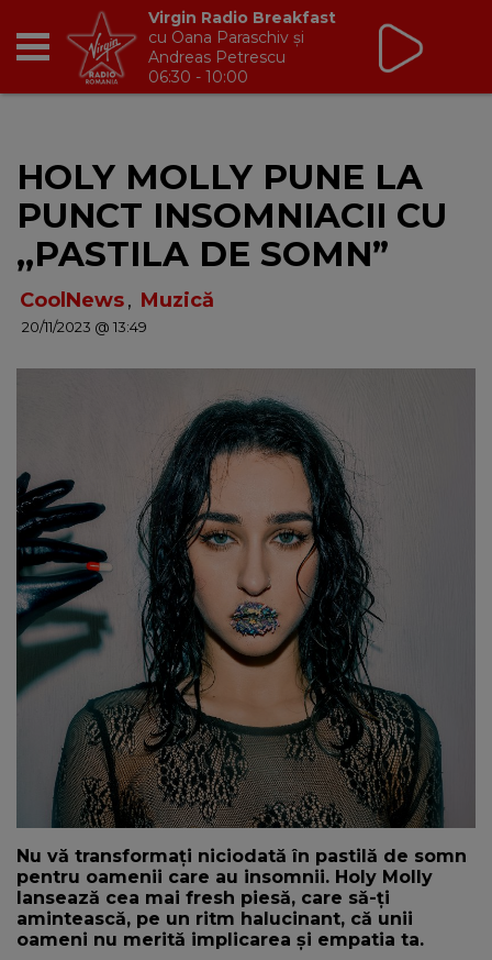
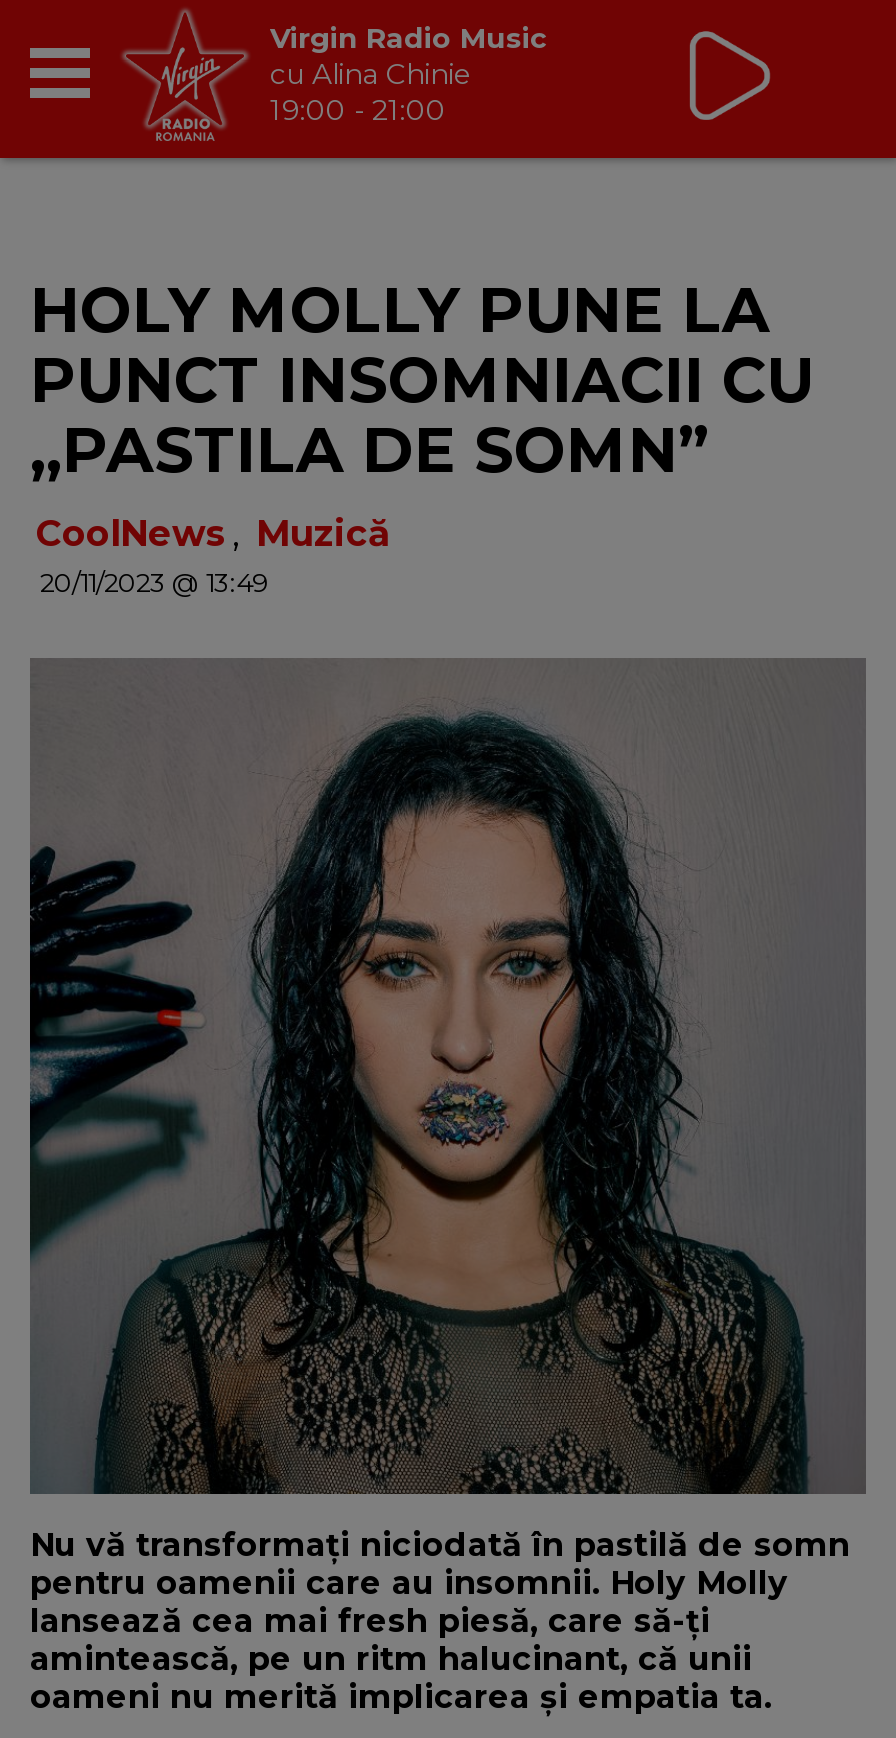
- Virgin Radio Breakfast
- cu Oana Paraschiv și
- Andreas Petrescu
- 06:30 - 10:00
+ Virgin Radio Music
+ cu Alina Chinie
+ 19:00 - 21:00
